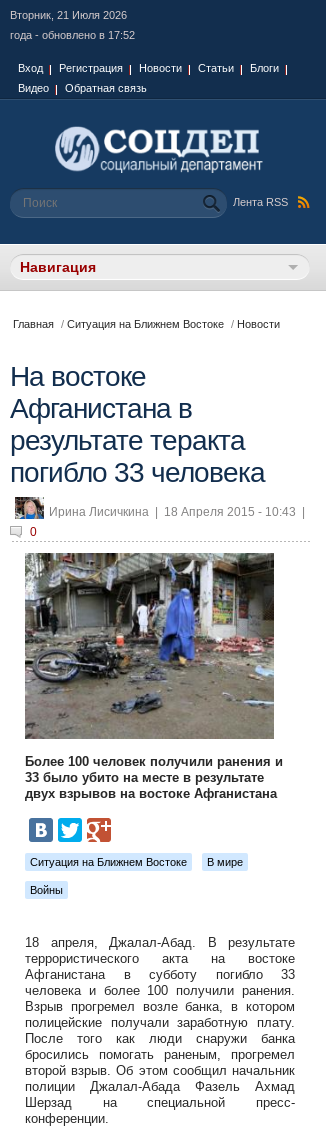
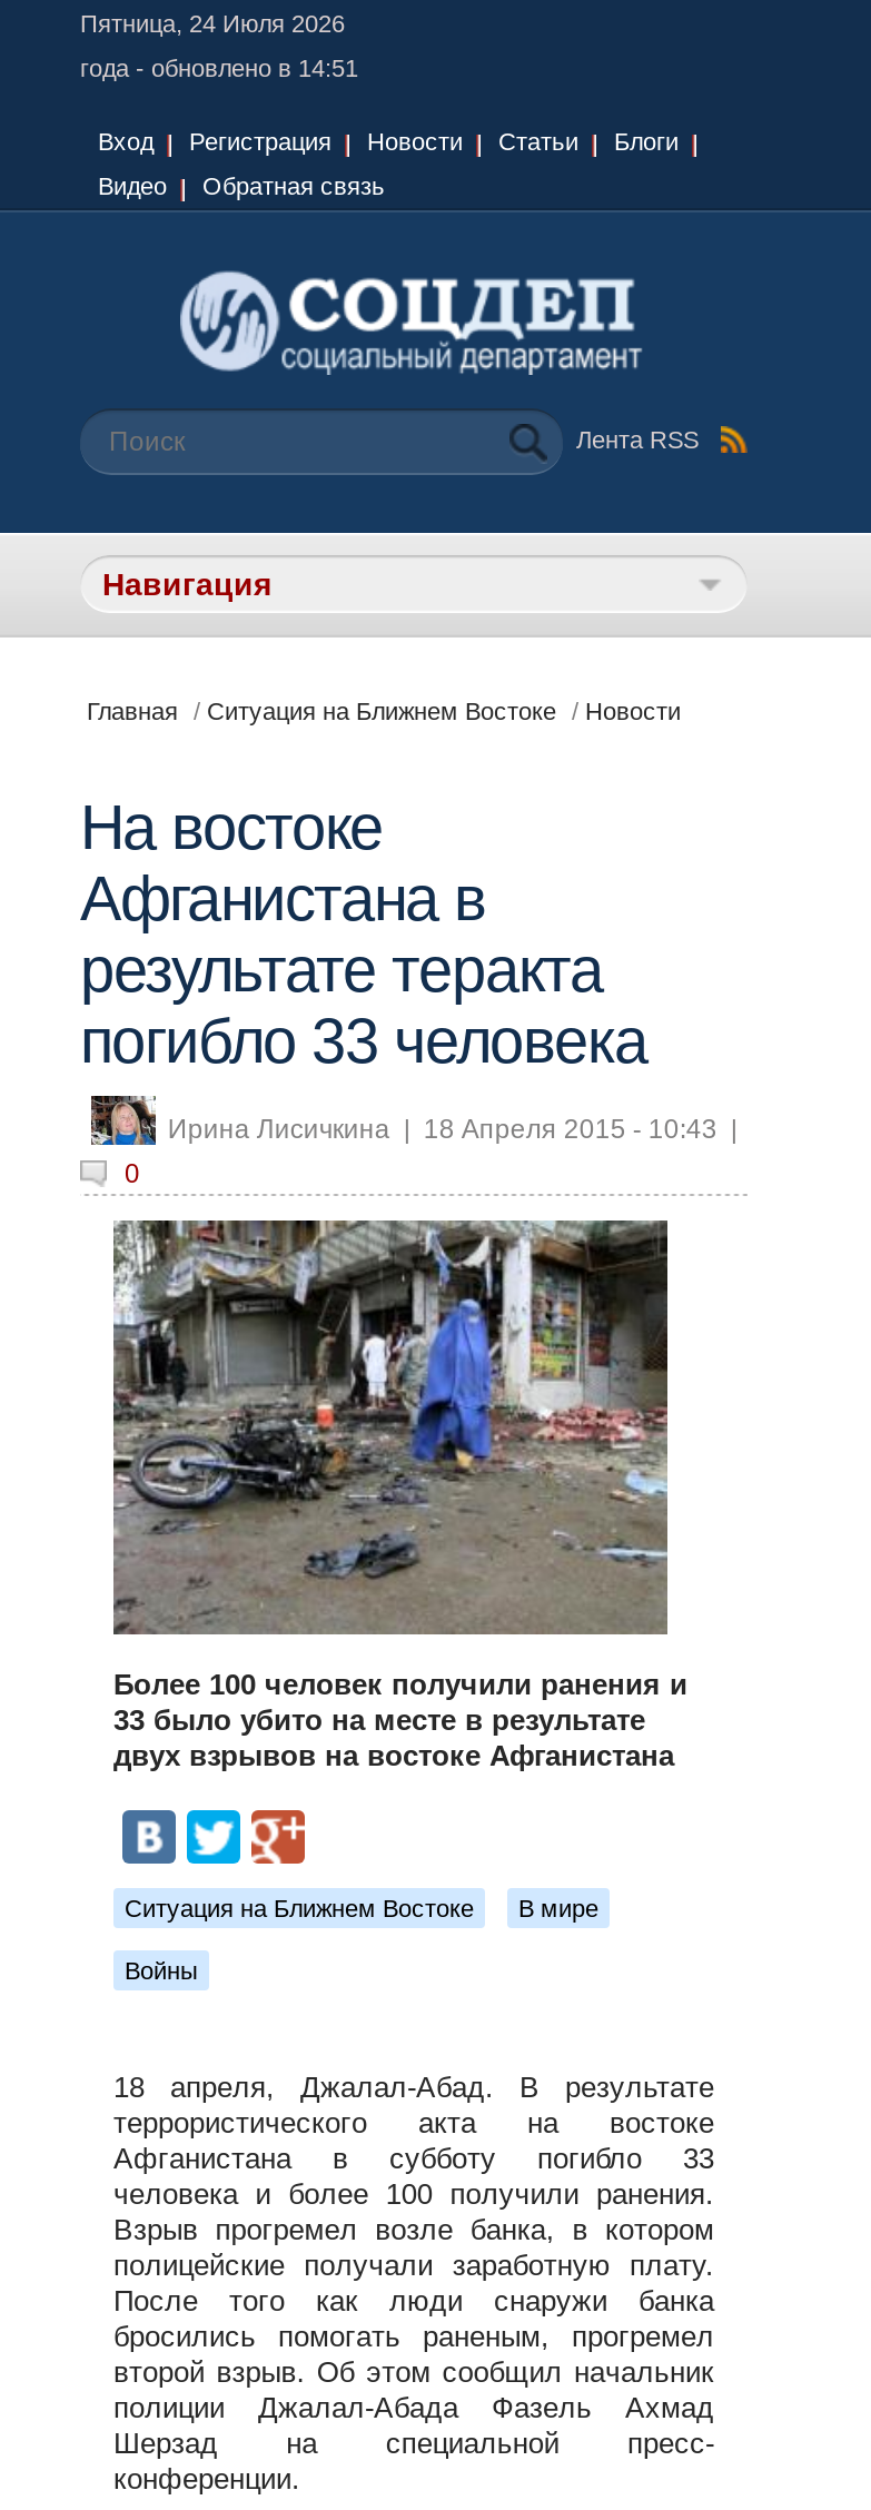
- Вторник, 21 Июля 2026
+ Пятница, 24 Июля 2026

- года - обновлено в 17:52
+ года - обновлено в 14:51
